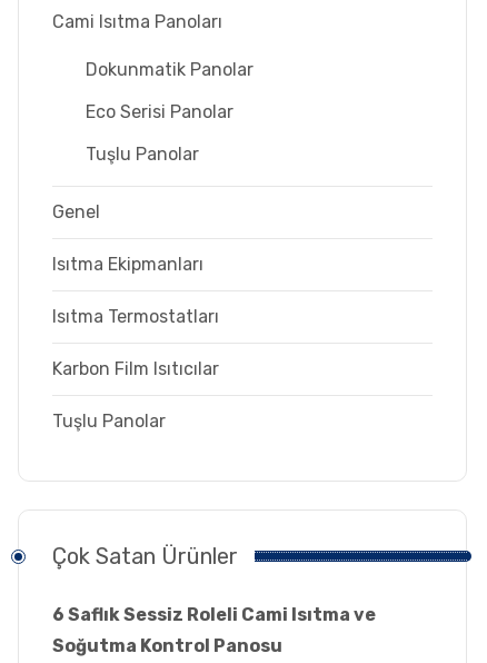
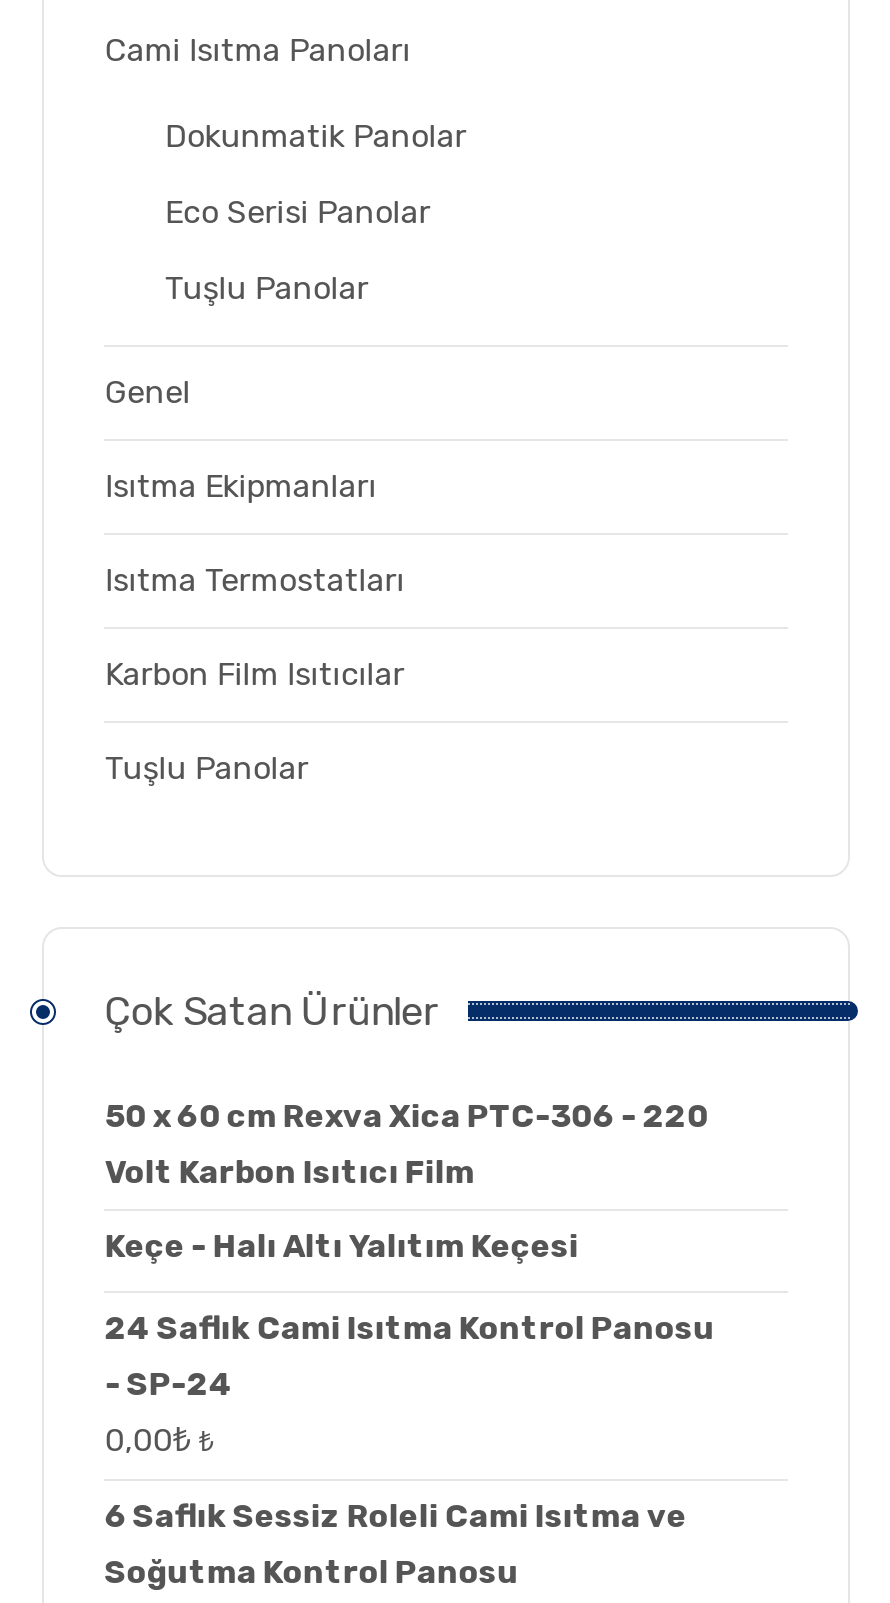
+ 50 x 60 cm Rexva Xica PTC-306 - 220
+ Volt Karbon Isıtıcı Film
+ Keçe - Halı Altı Yalıtım Keçesi
+ 24 Saflık Cami Isıtma Kontrol Panosu
+ - SP-24
+ 0,00₺ ₺
